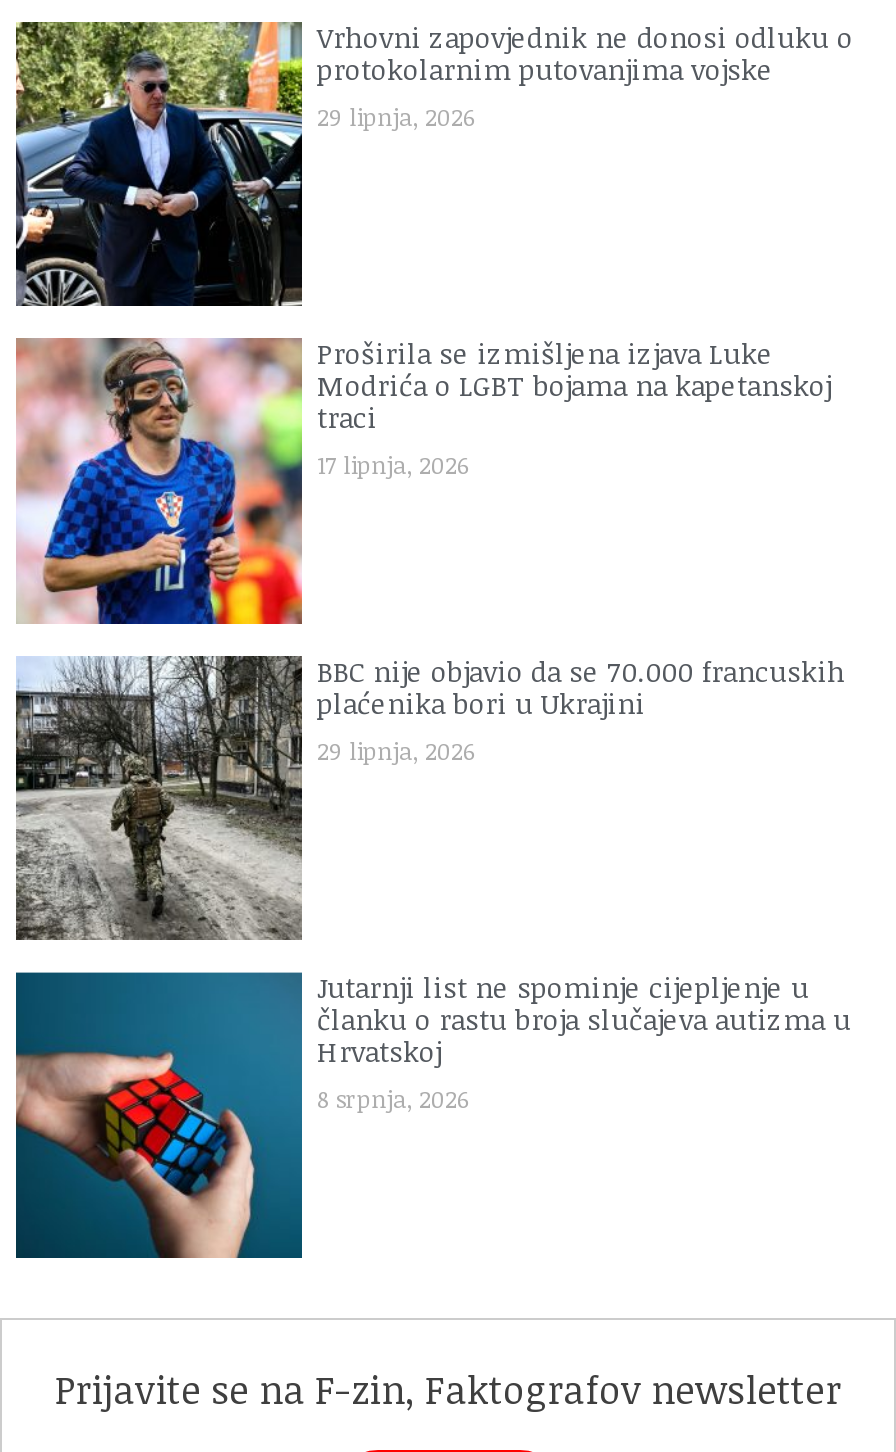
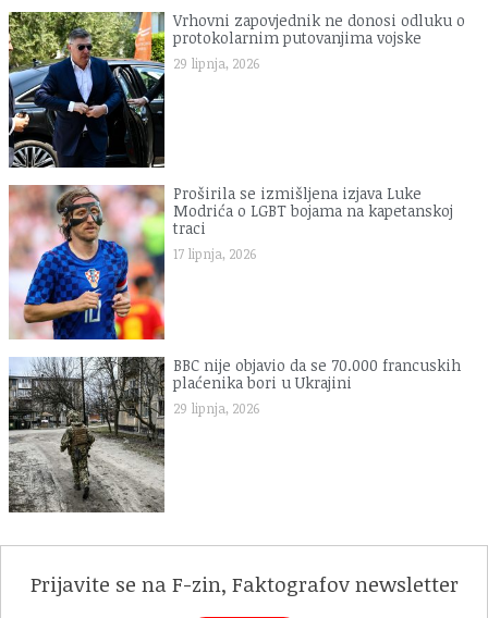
- [image]
- Jutarnji list ne spominje cijepljenje u
- članku o rastu broja slučajeva autizma u
- Hrvatskoj
- 8 srpnja, 2026
